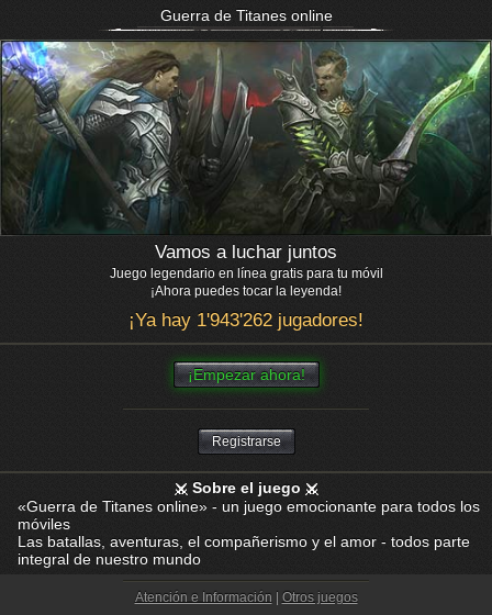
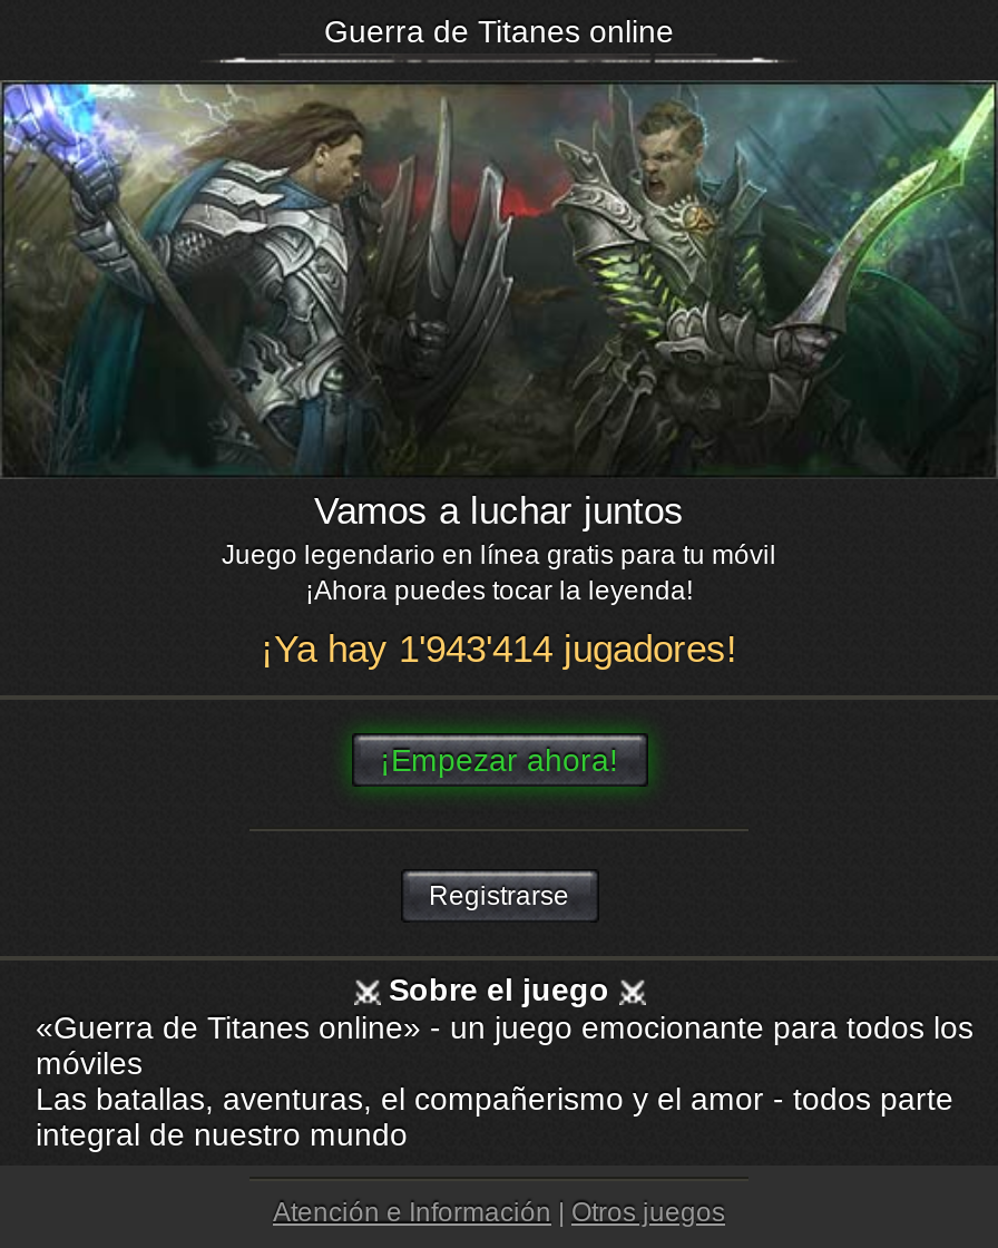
- ¡Ya hay 1'943'262 jugadores!
+ ¡Ya hay 1'943'414 jugadores!
